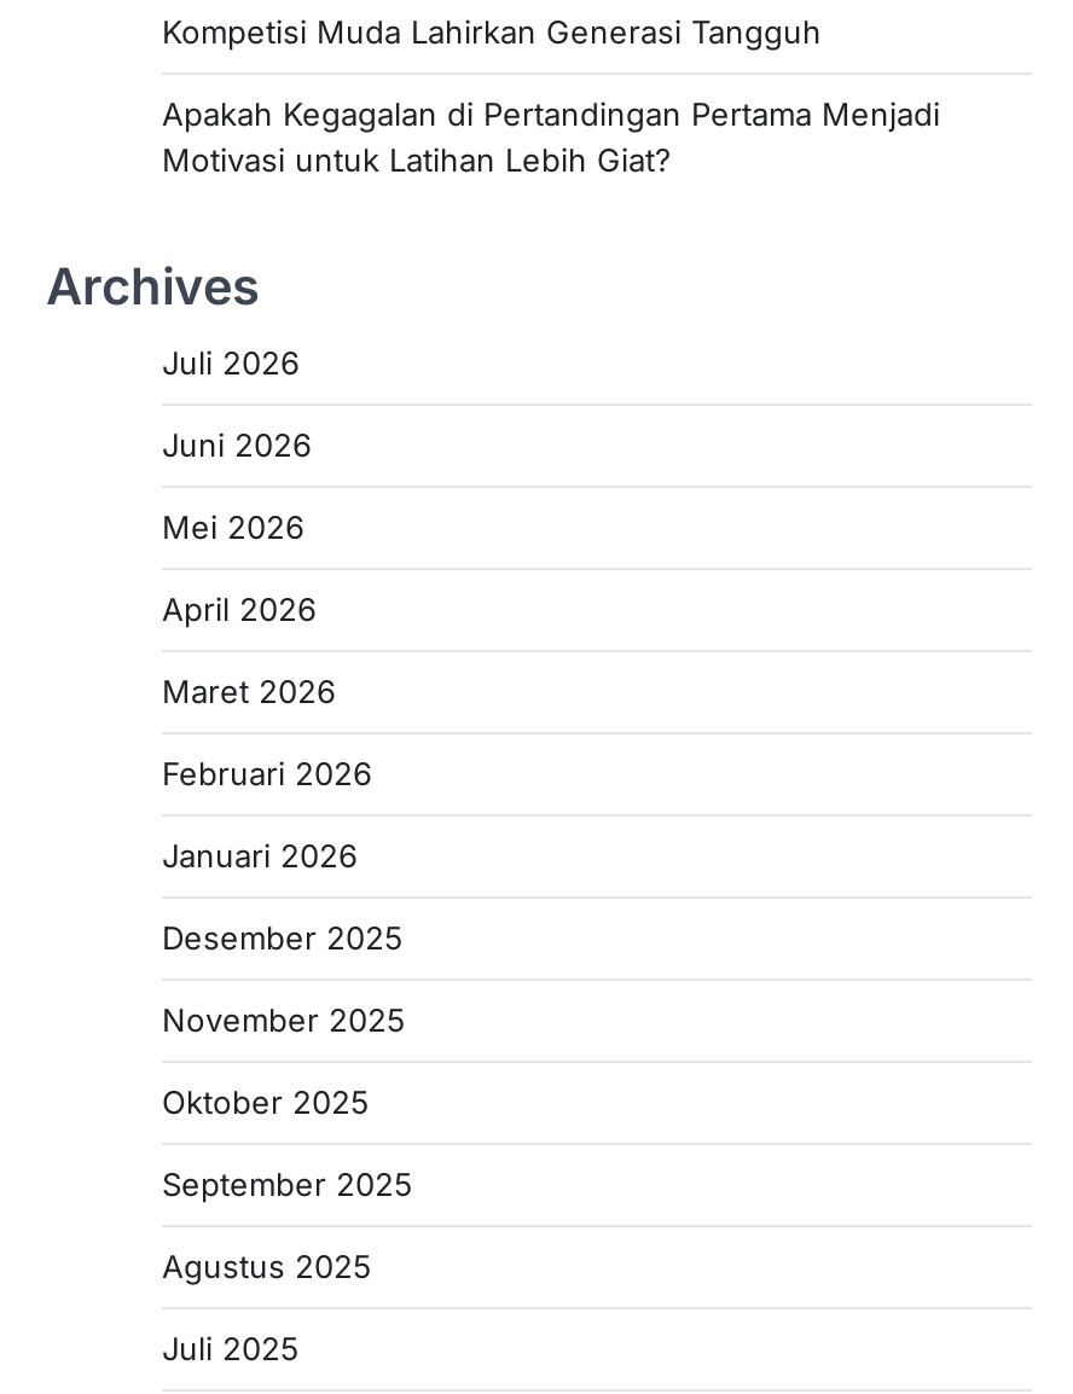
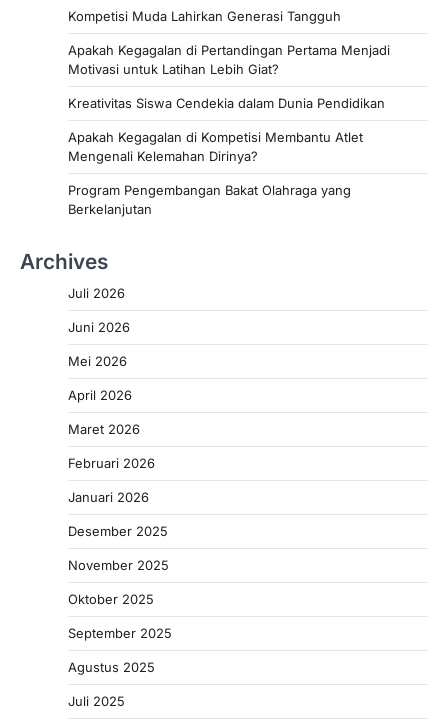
+ Kreativitas Siswa Cendekia dalam Dunia Pendidikan
+ Apakah Kegagalan di Kompetisi Membantu Atlet
+ Mengenali Kelemahan Dirinya?
+ Program Pengembangan Bakat Olahraga yang
+ Berkelanjutan
